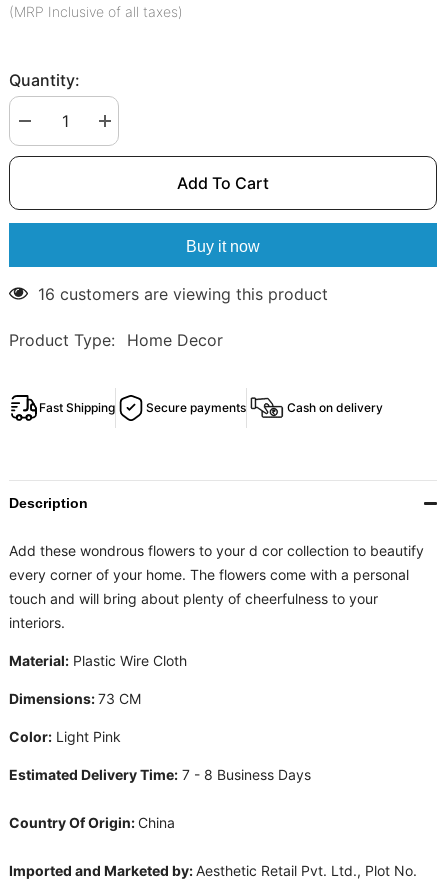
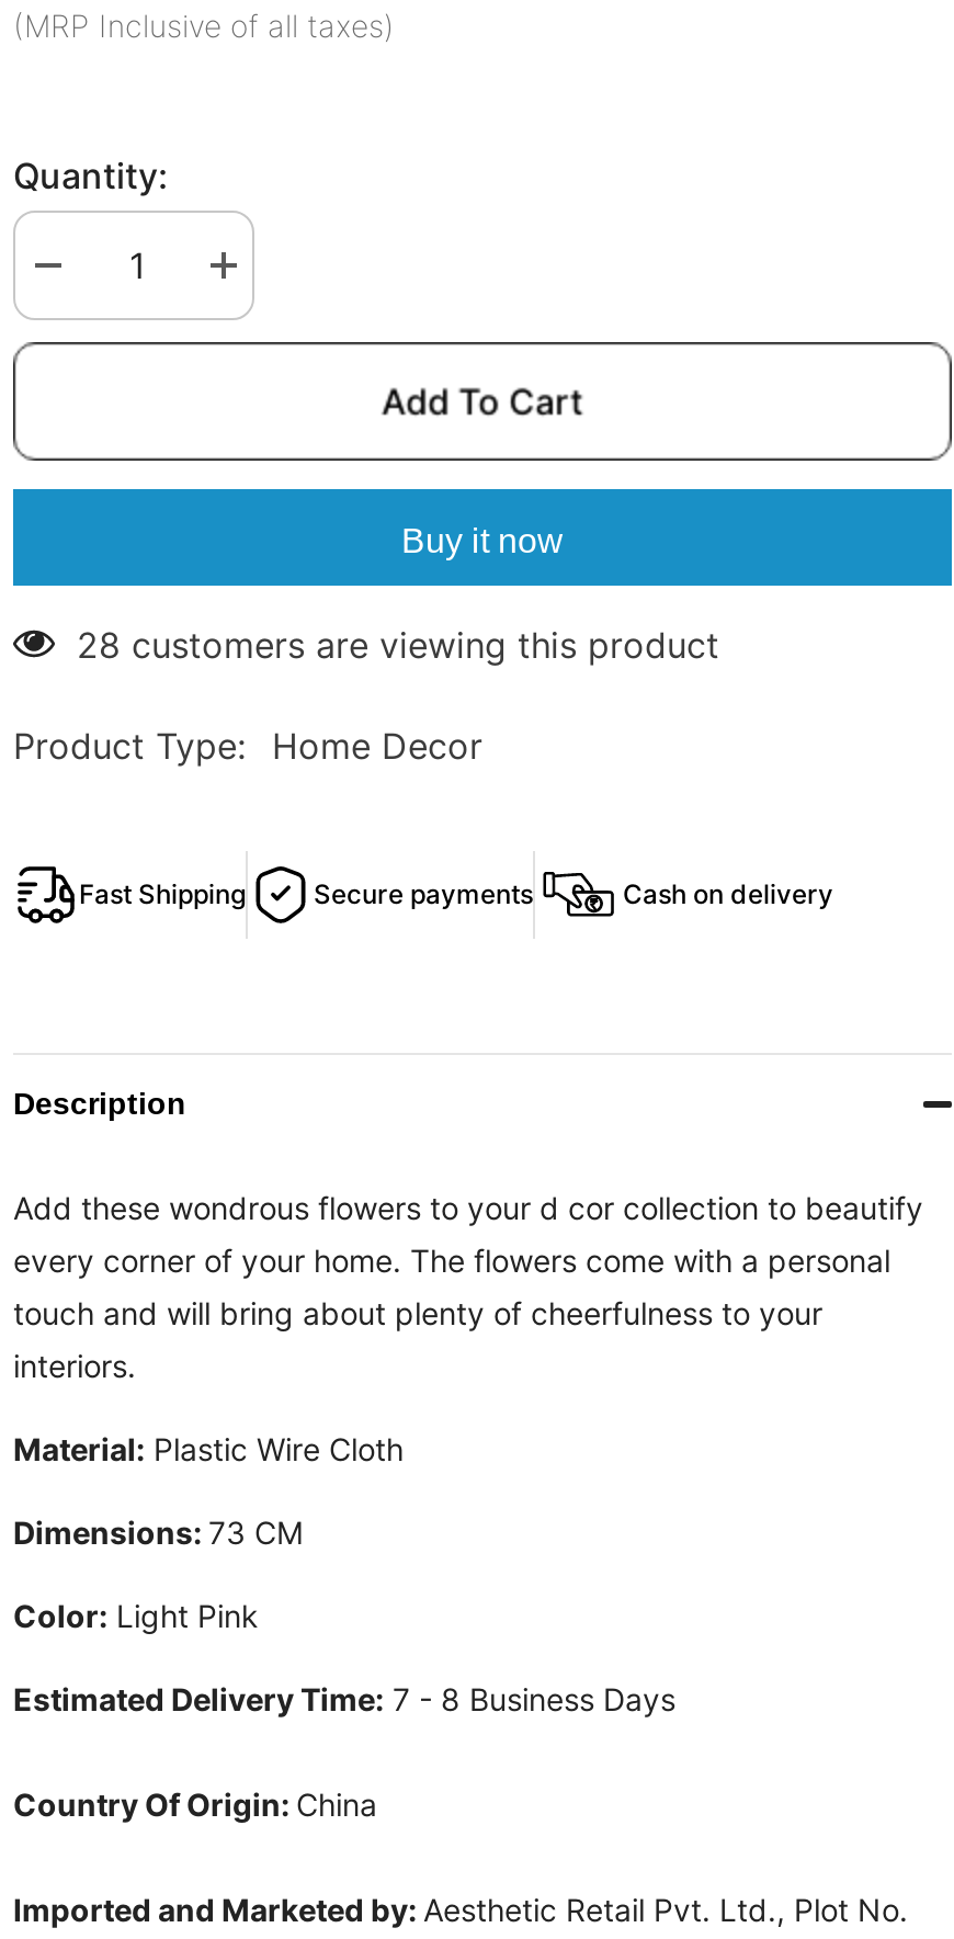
- 16 customers are viewing this product
+ 28 customers are viewing this product
